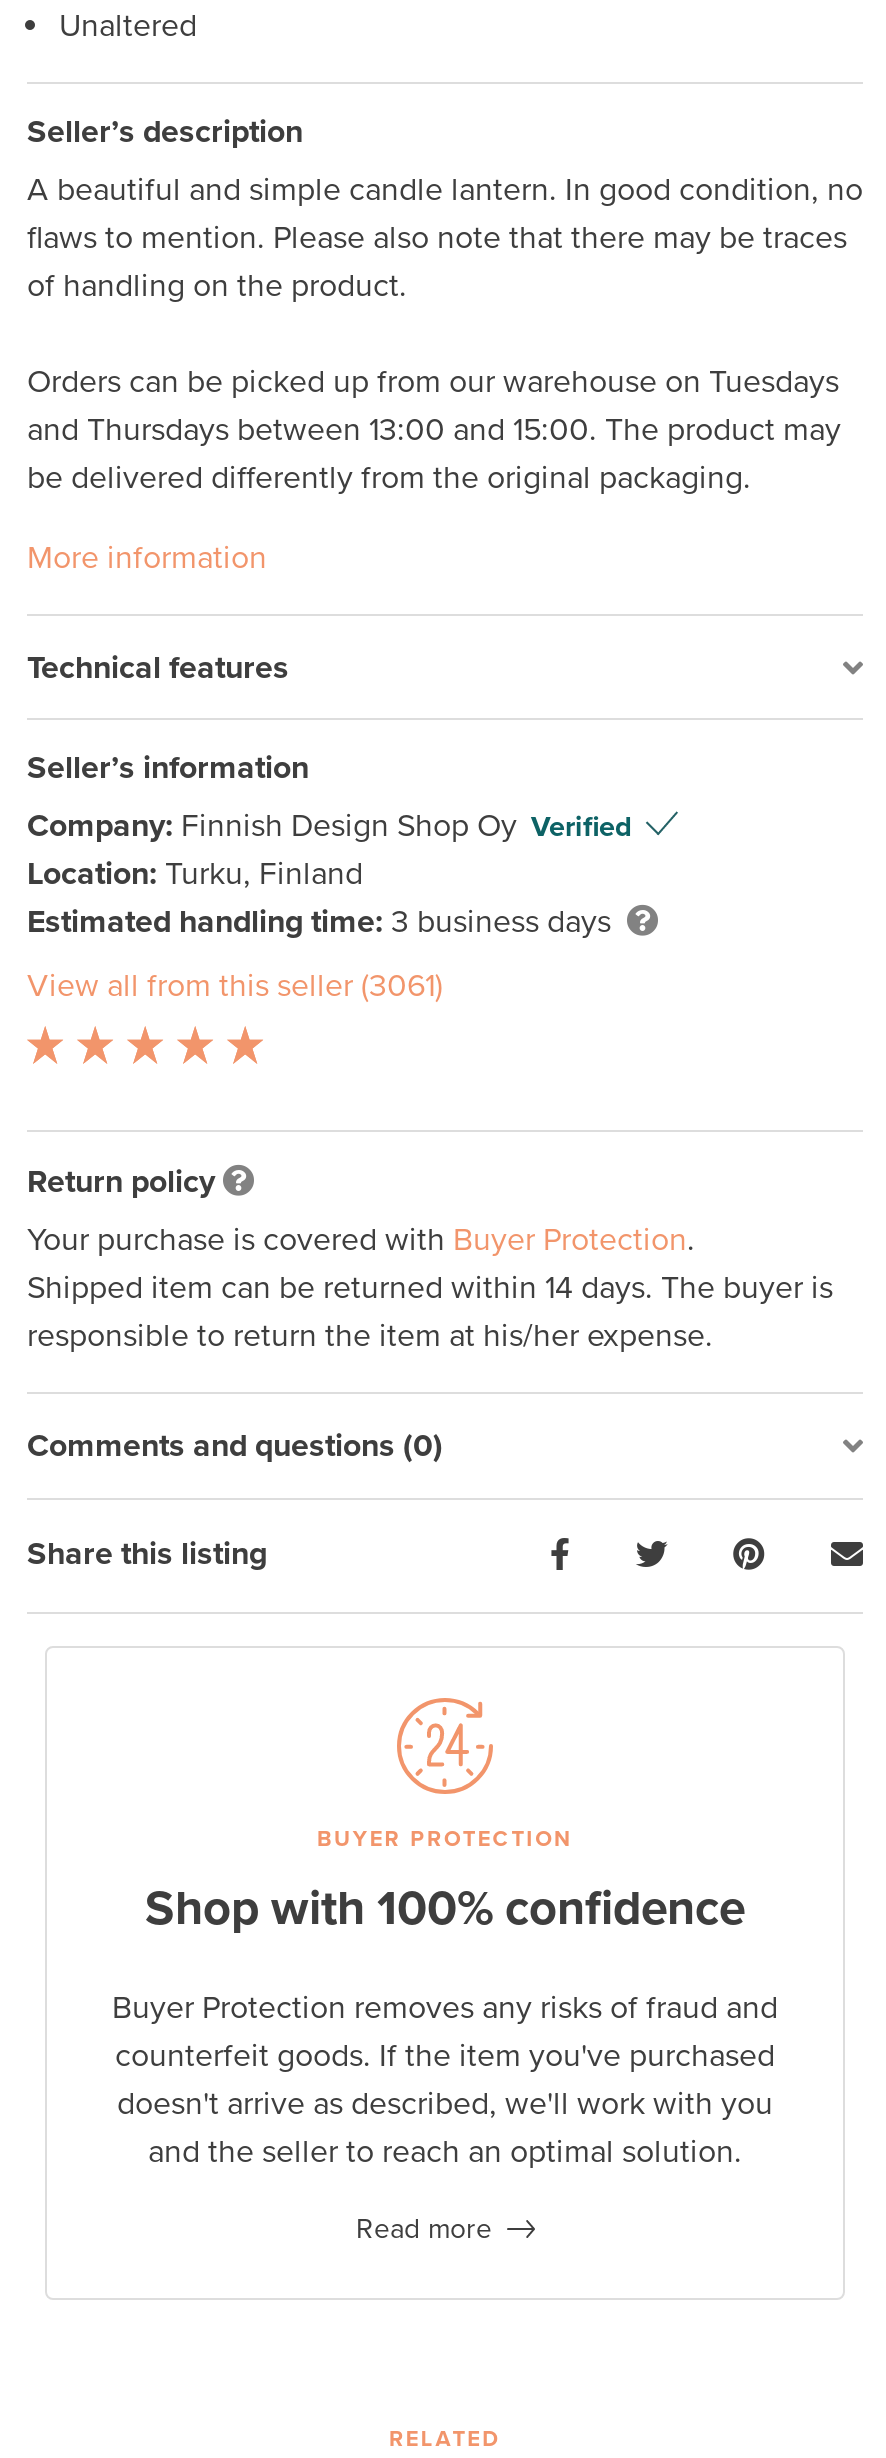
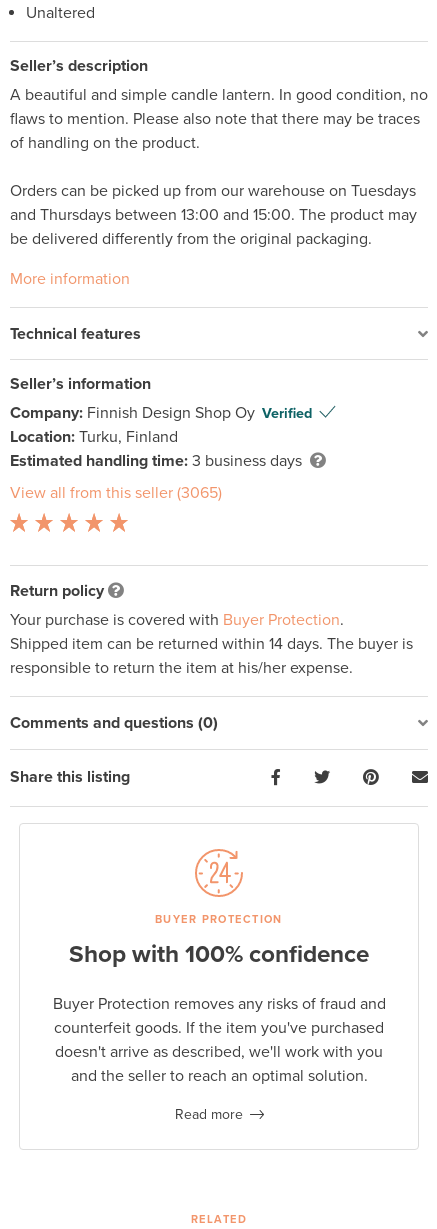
- View all from this seller (3061)
+ View all from this seller (3065)
